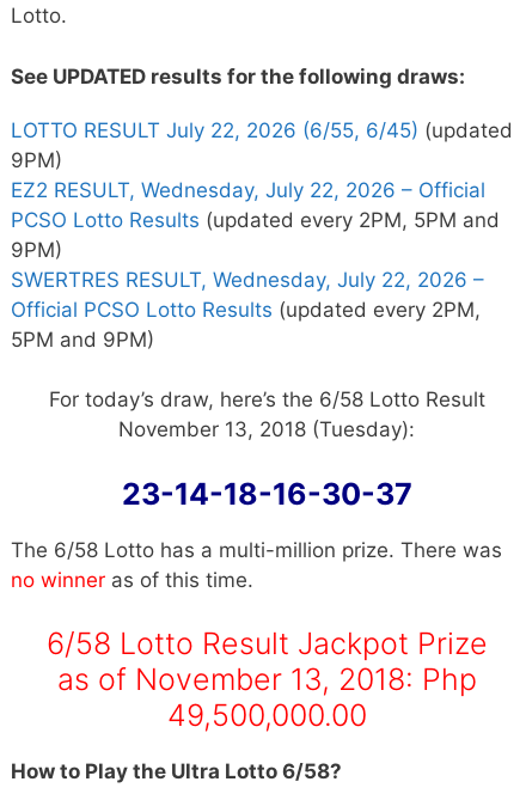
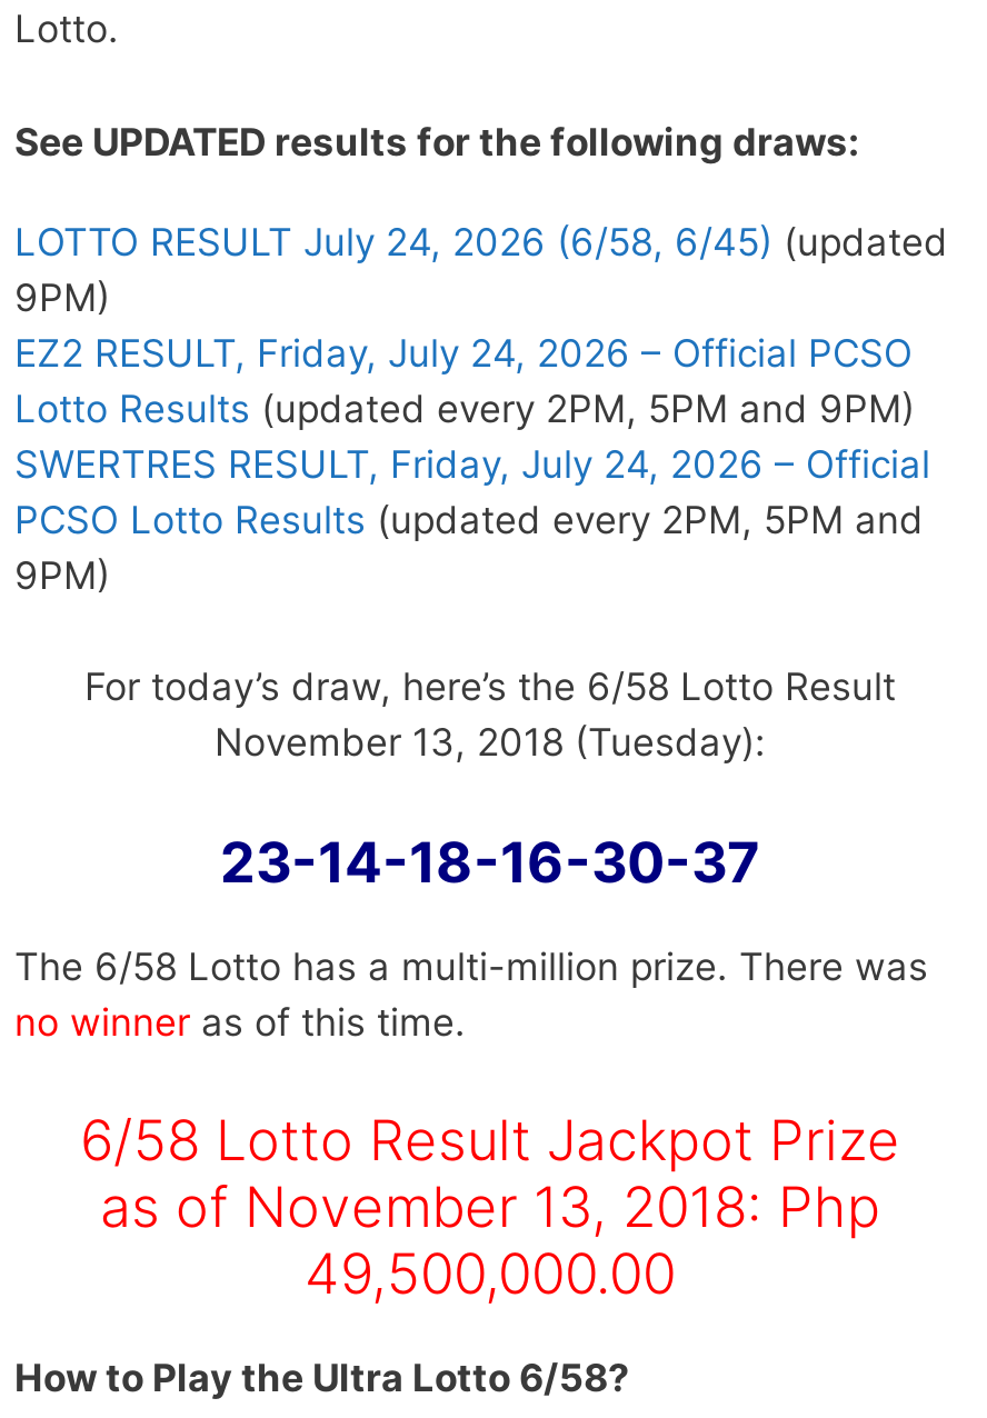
- LOTTO RESULT July 22, 2026 (6/55, 6/45) (updated
+ LOTTO RESULT July 24, 2026 (6/58, 6/45) (updated

- EZ2 RESULT, Wednesday, July 22, 2026 – Official
+ EZ2 RESULT, Friday, July 24, 2026 – Official PCSO
+ Lotto Results (updated every 2PM, 5PM and 9PM)
+ SWERTRES RESULT, Friday, July 24, 2026 – Official

moved down: PCSO Lotto Results (updated every 2PM, 5PM and | 9PM)

- SWERTRES RESULT, Wednesday, July 22, 2026 –
- Official PCSO Lotto Results (updated every 2PM,
- 5PM and 9PM)
